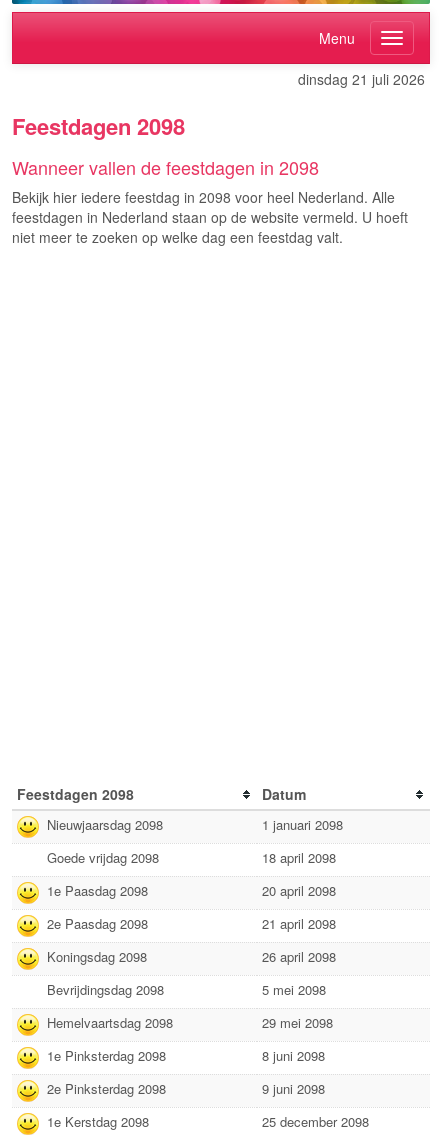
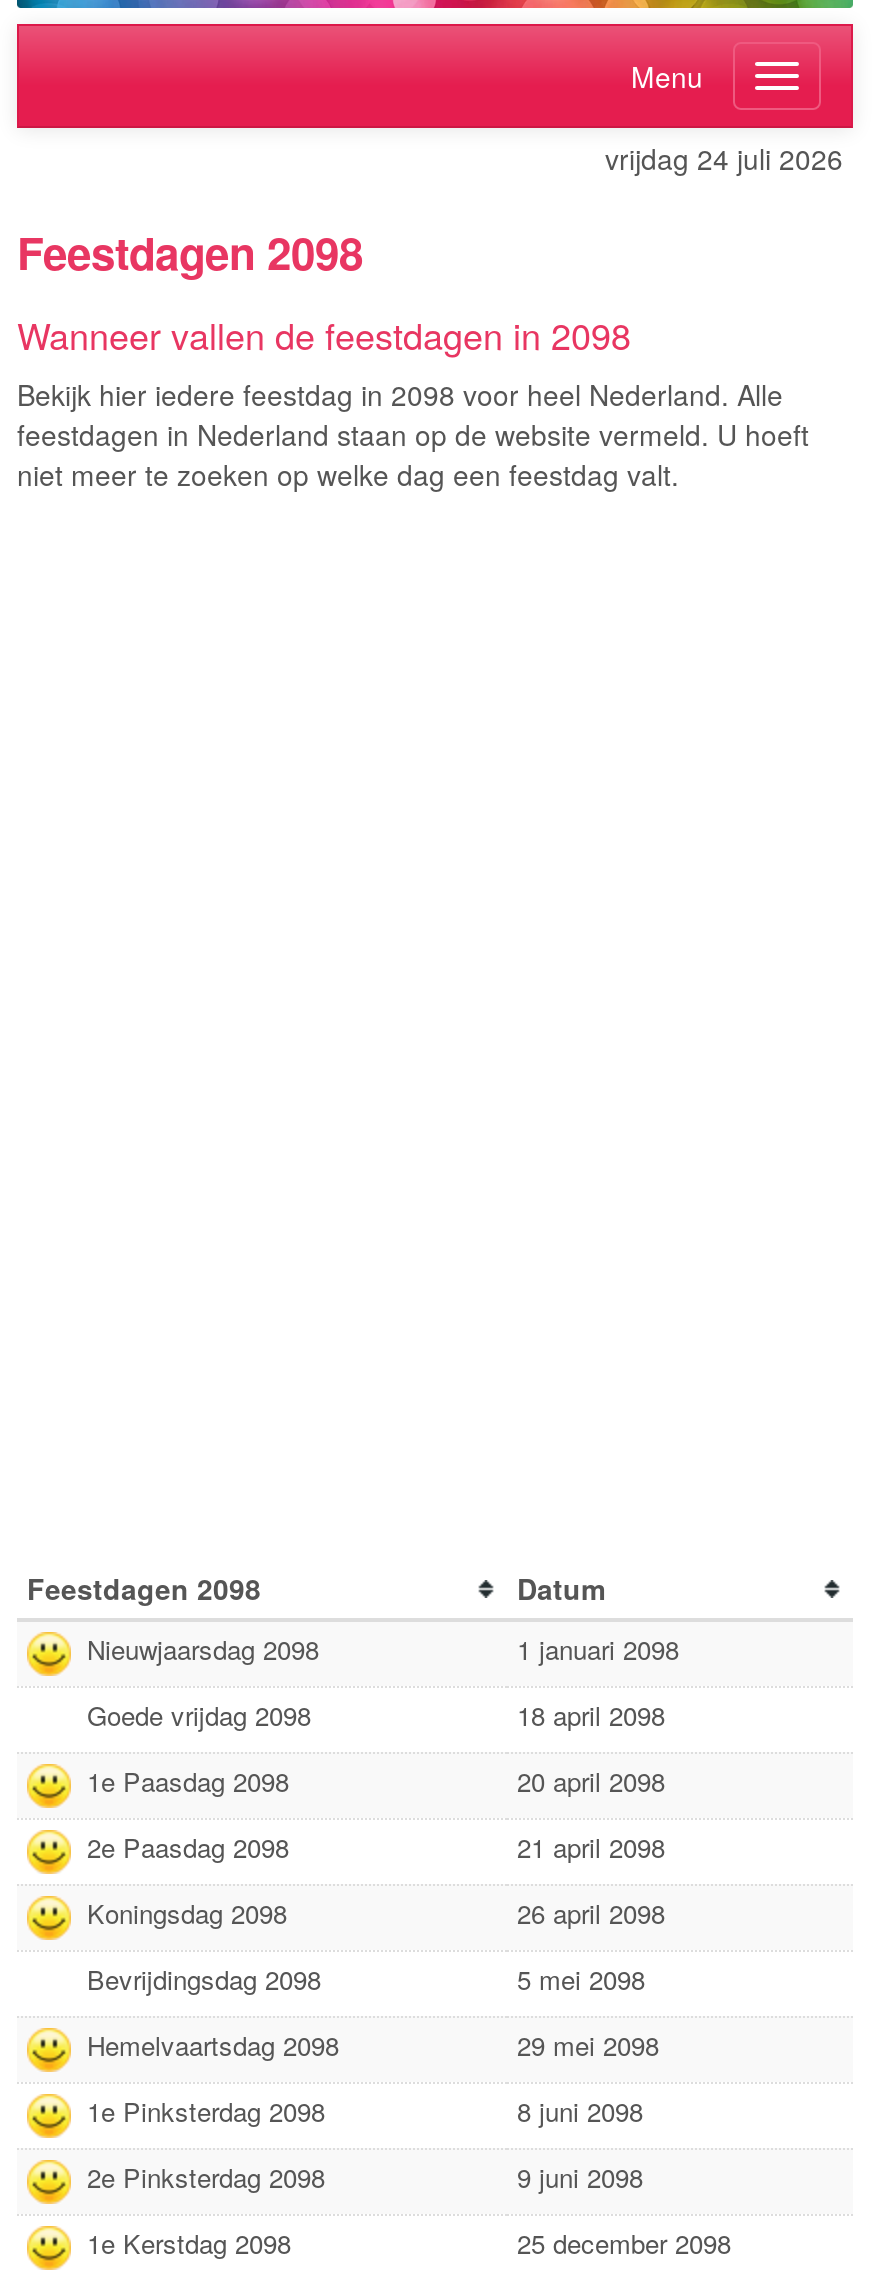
- dinsdag 21 juli 2026
+ vrijdag 24 juli 2026
